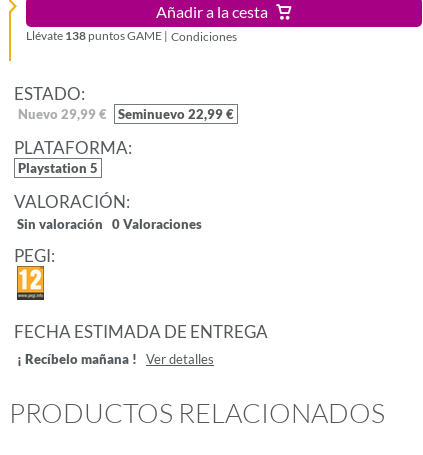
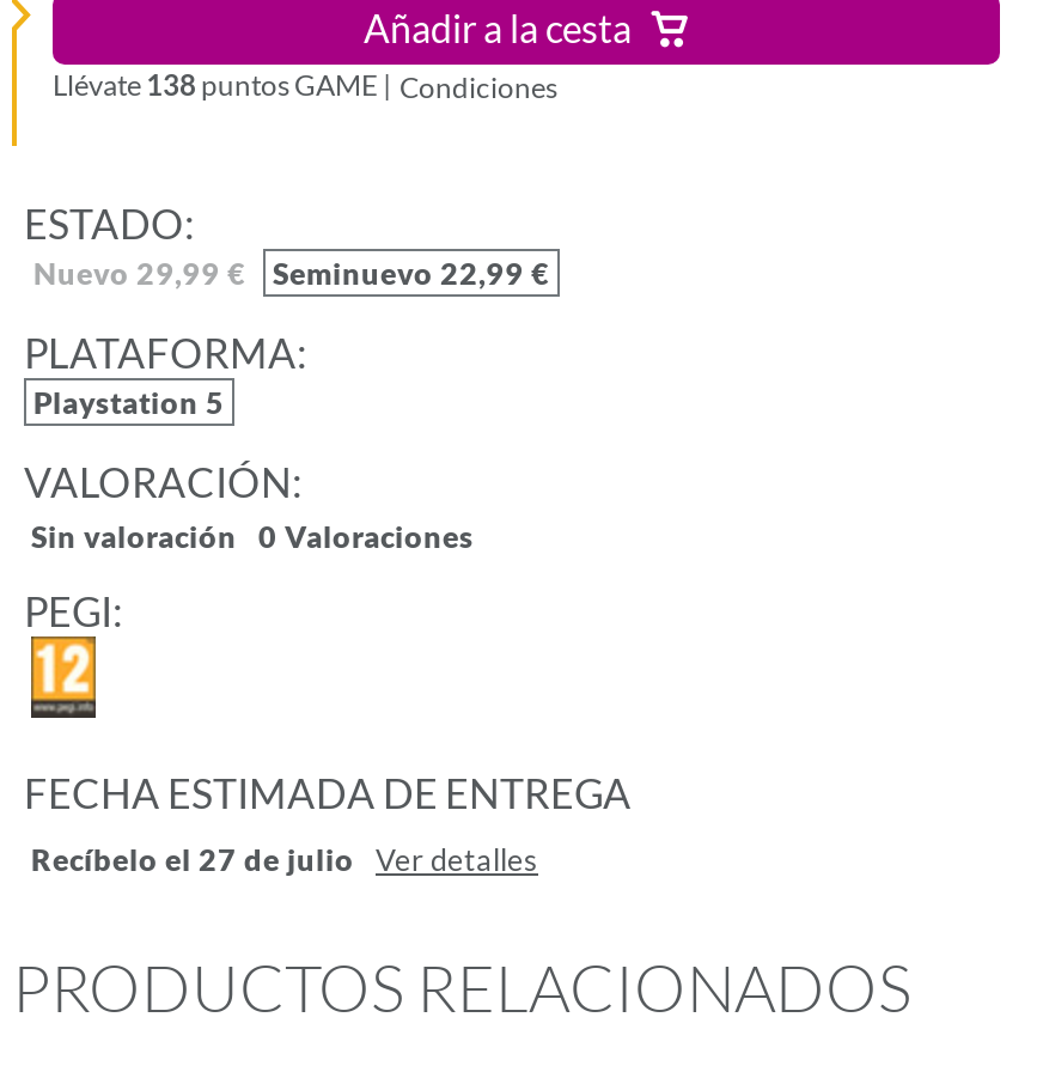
- ¡ Recíbelo mañana ! Ver detalles
+ Recíbelo el 27 de julio Ver detalles
